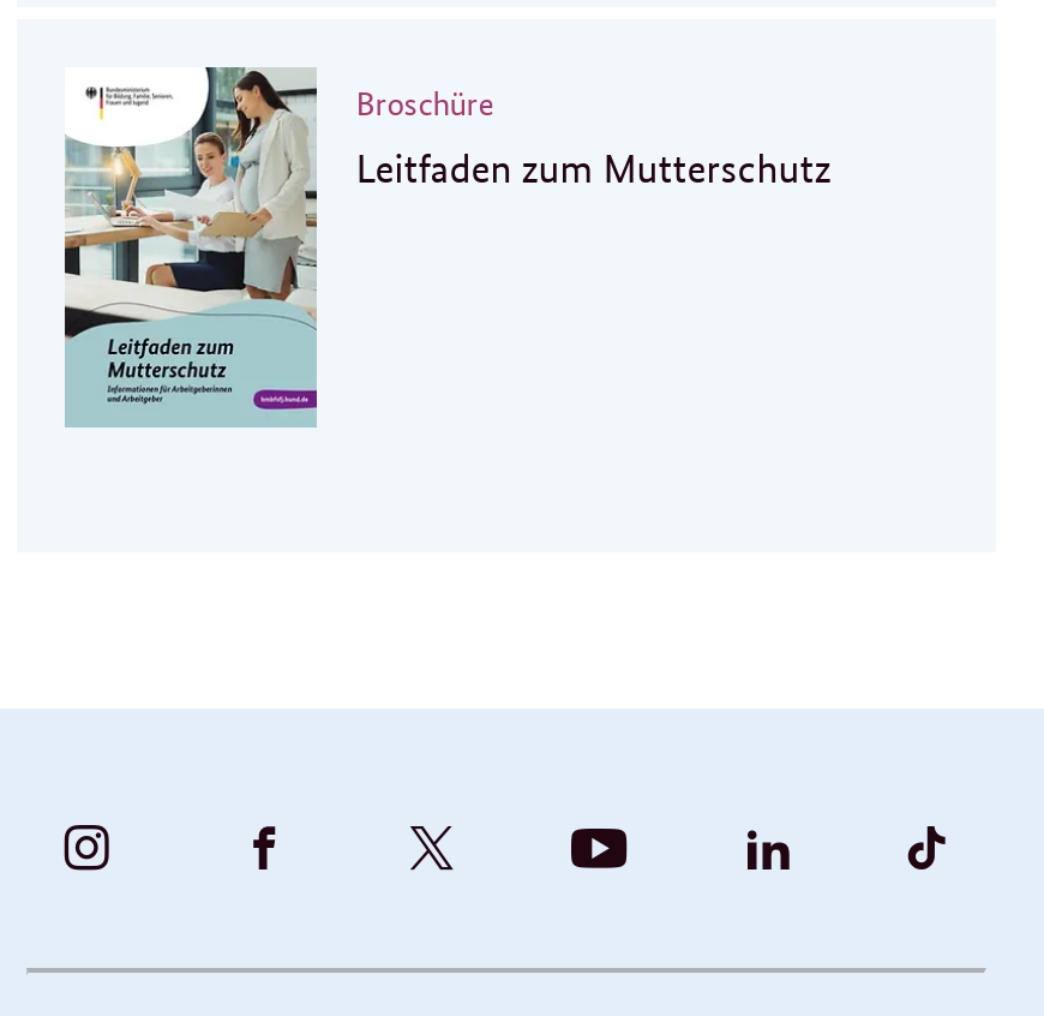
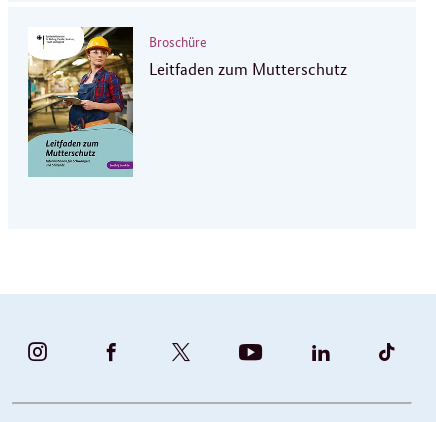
- [image]
+ [image]
